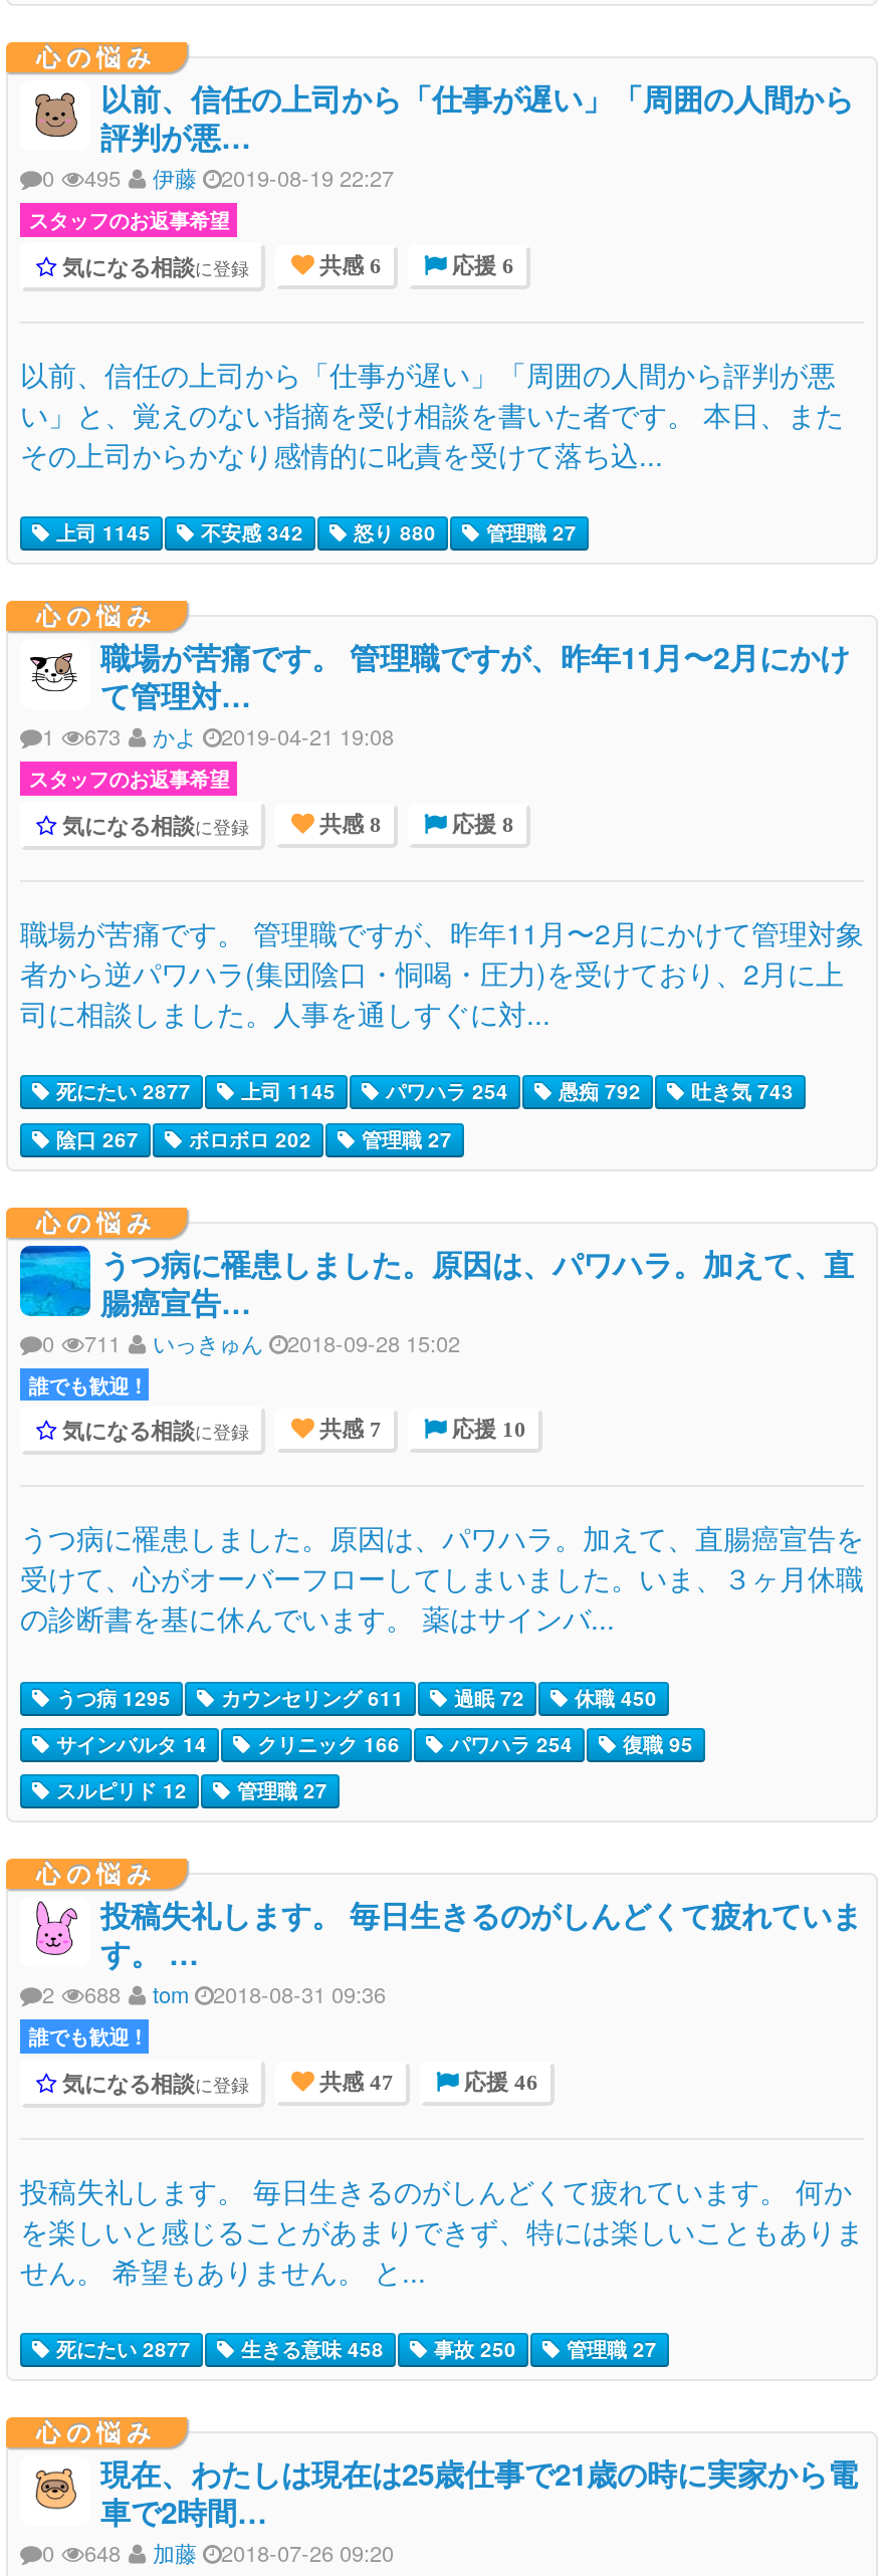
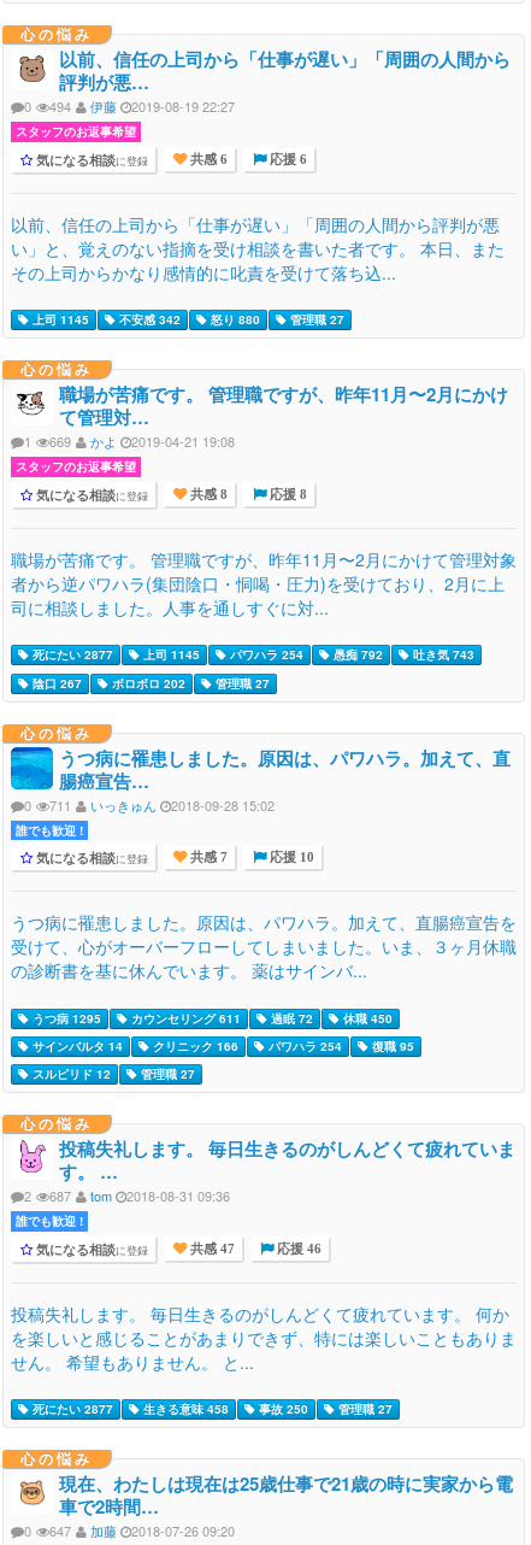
- 0 495 伊藤 2019-08-19 22:27
+ 0 494 伊藤 2019-08-19 22:27

- 1 673 かよ 2019-04-21 19:08
+ 1 669 かよ 2019-04-21 19:08

- 2 688 tom 2018-08-31 09:36
+ 2 687 tom 2018-08-31 09:36

- 0 648 加藤 2018-07-26 09:20
+ 0 647 加藤 2018-07-26 09:20
